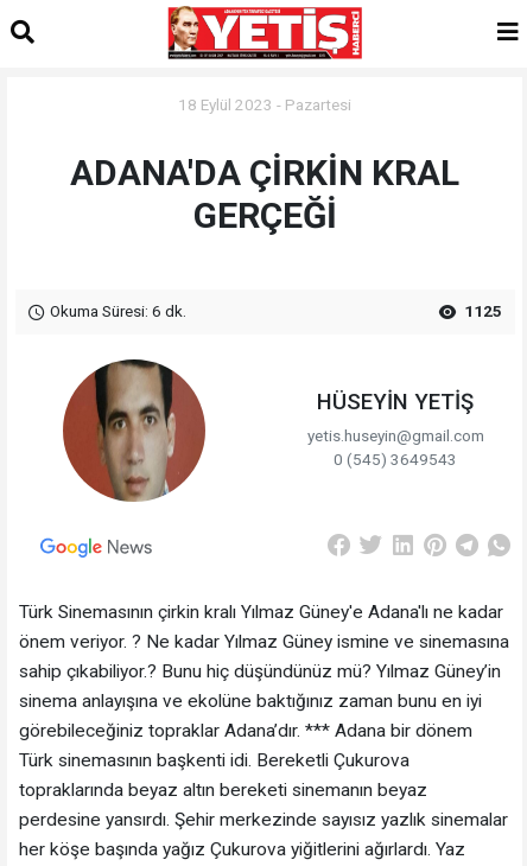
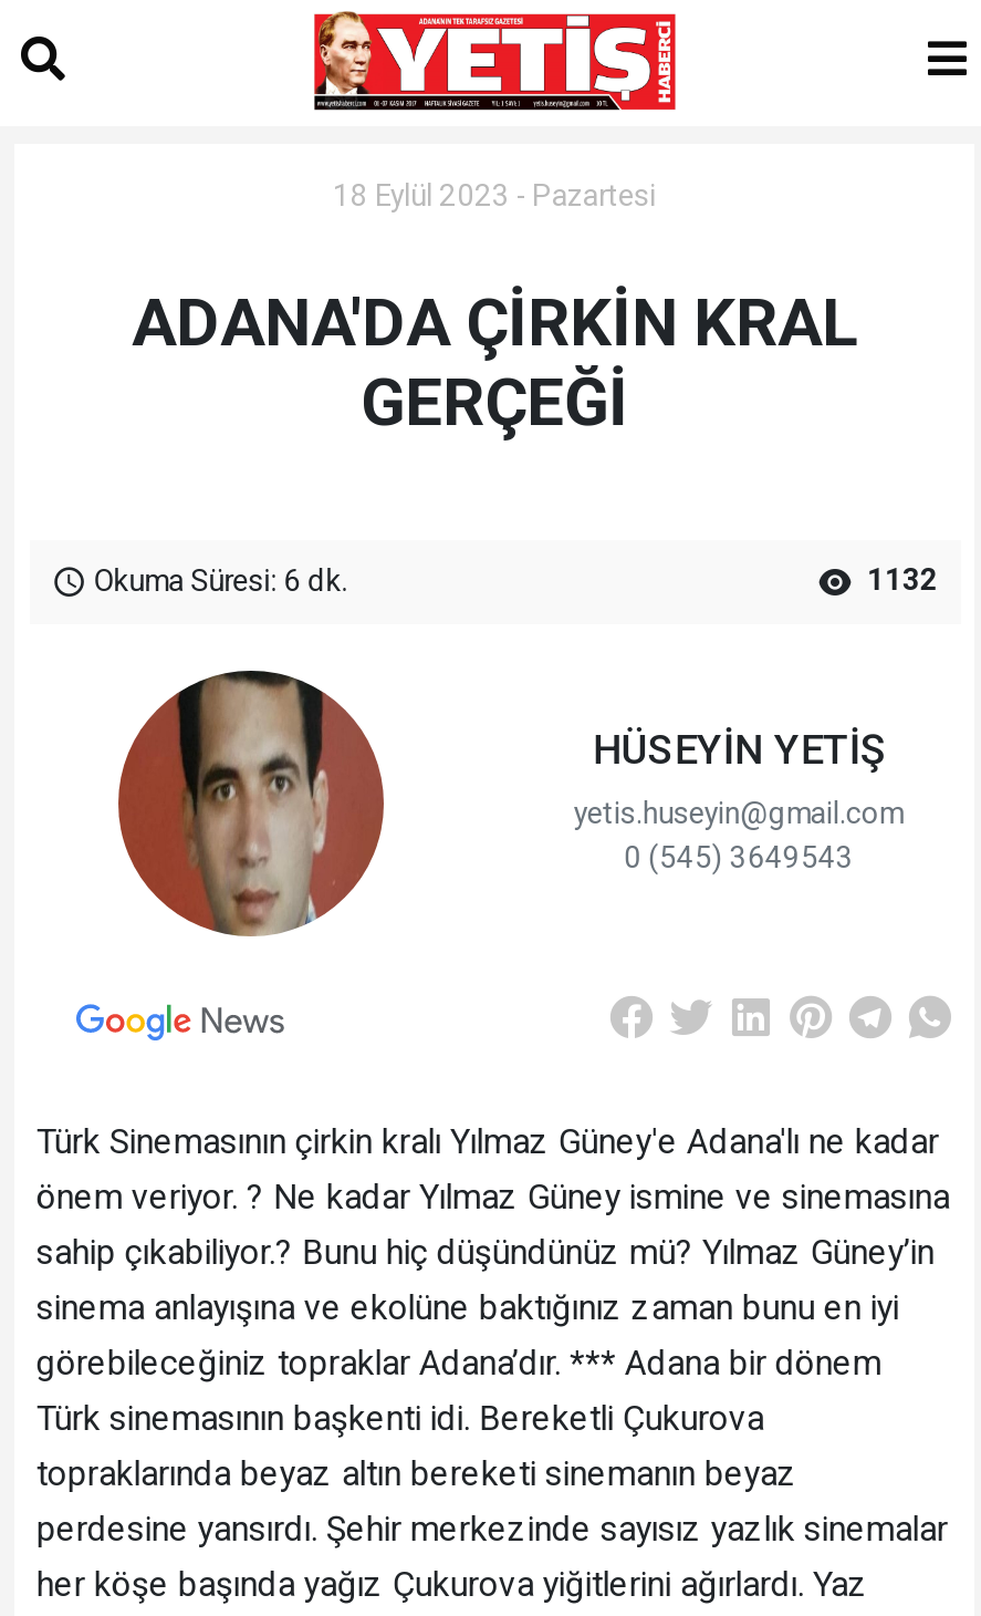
- 1125
+ 1132
